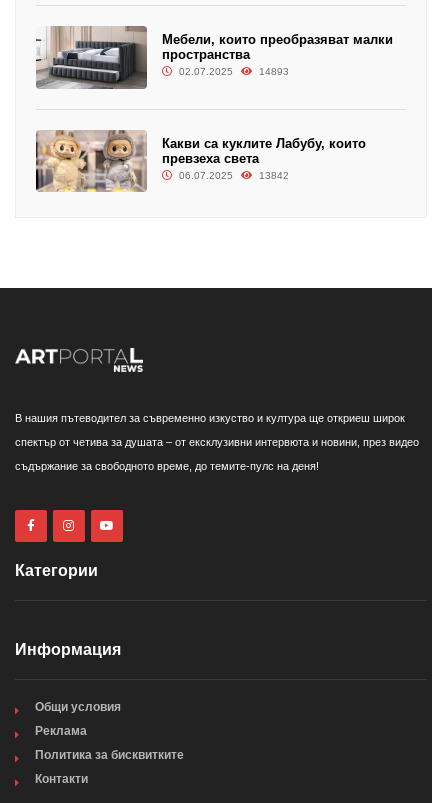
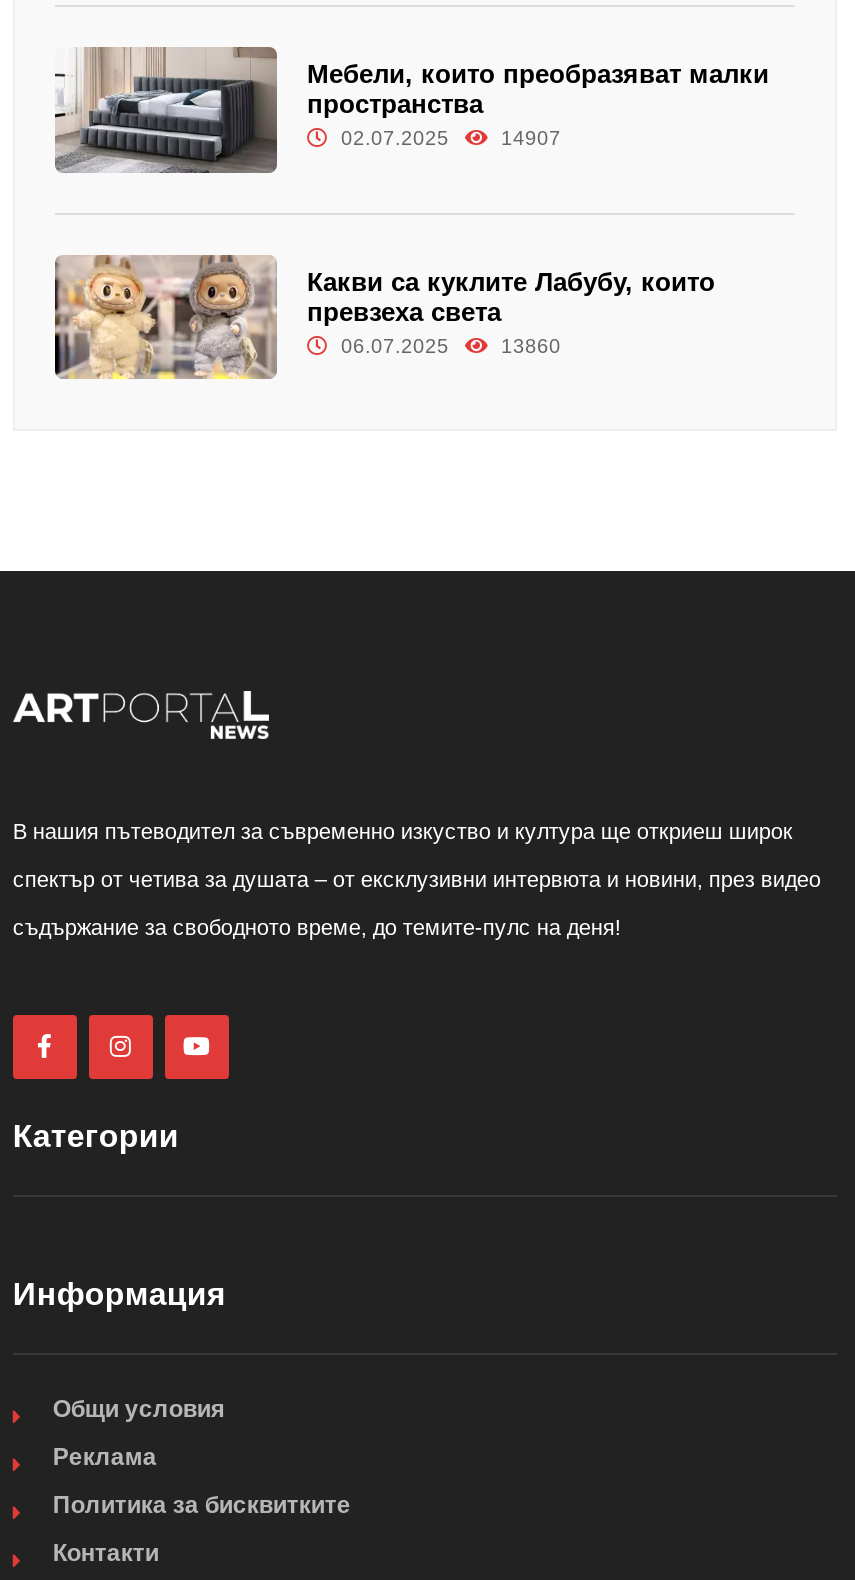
- 14893
+ 14907

- 13842
+ 13860
